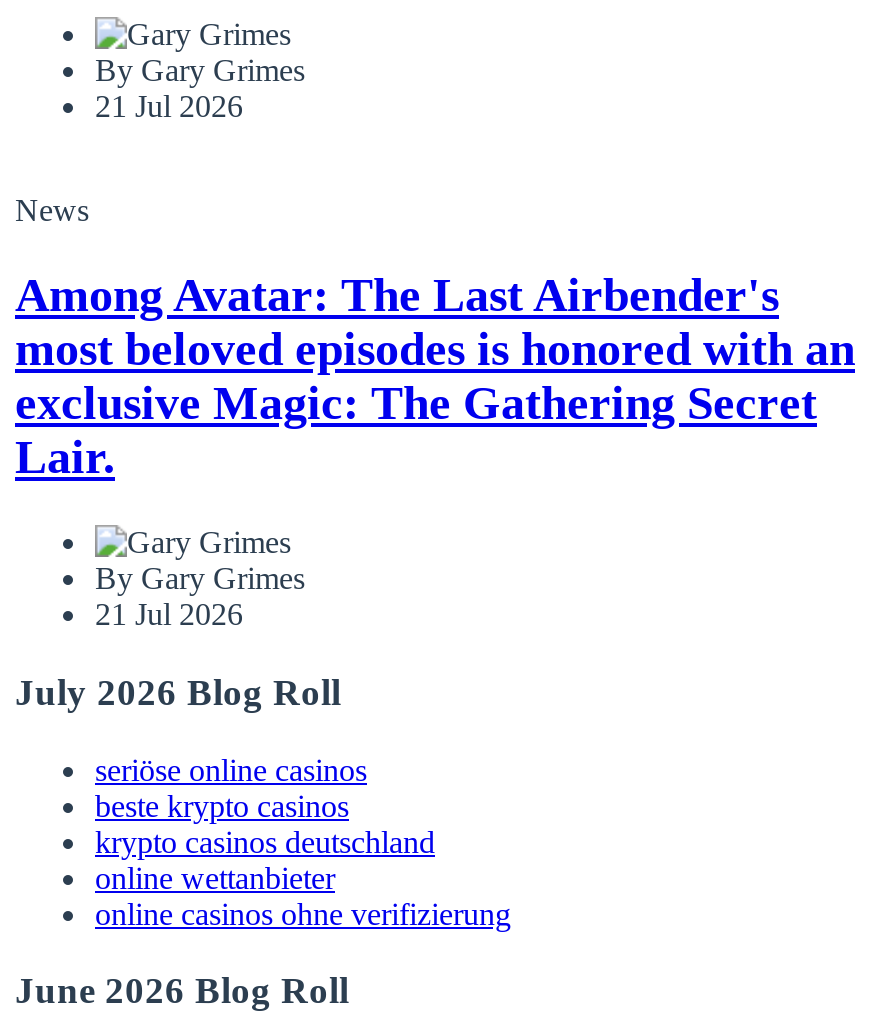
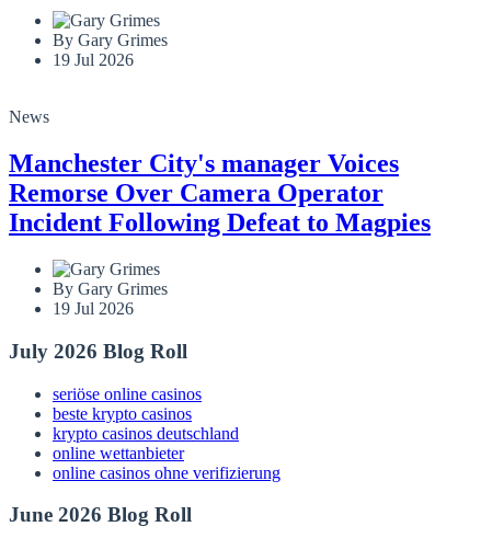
- 21 Jul 2026
+ 19 Jul 2026

- Among Avatar: The Last Airbender's
- most beloved episodes is honored with an
- exclusive Magic: The Gathering Secret
- Lair.
+ Manchester City's manager Voices
+ Remorse Over Camera Operator
+ Incident Following Defeat to Magpies

- 21 Jul 2026
+ 19 Jul 2026
